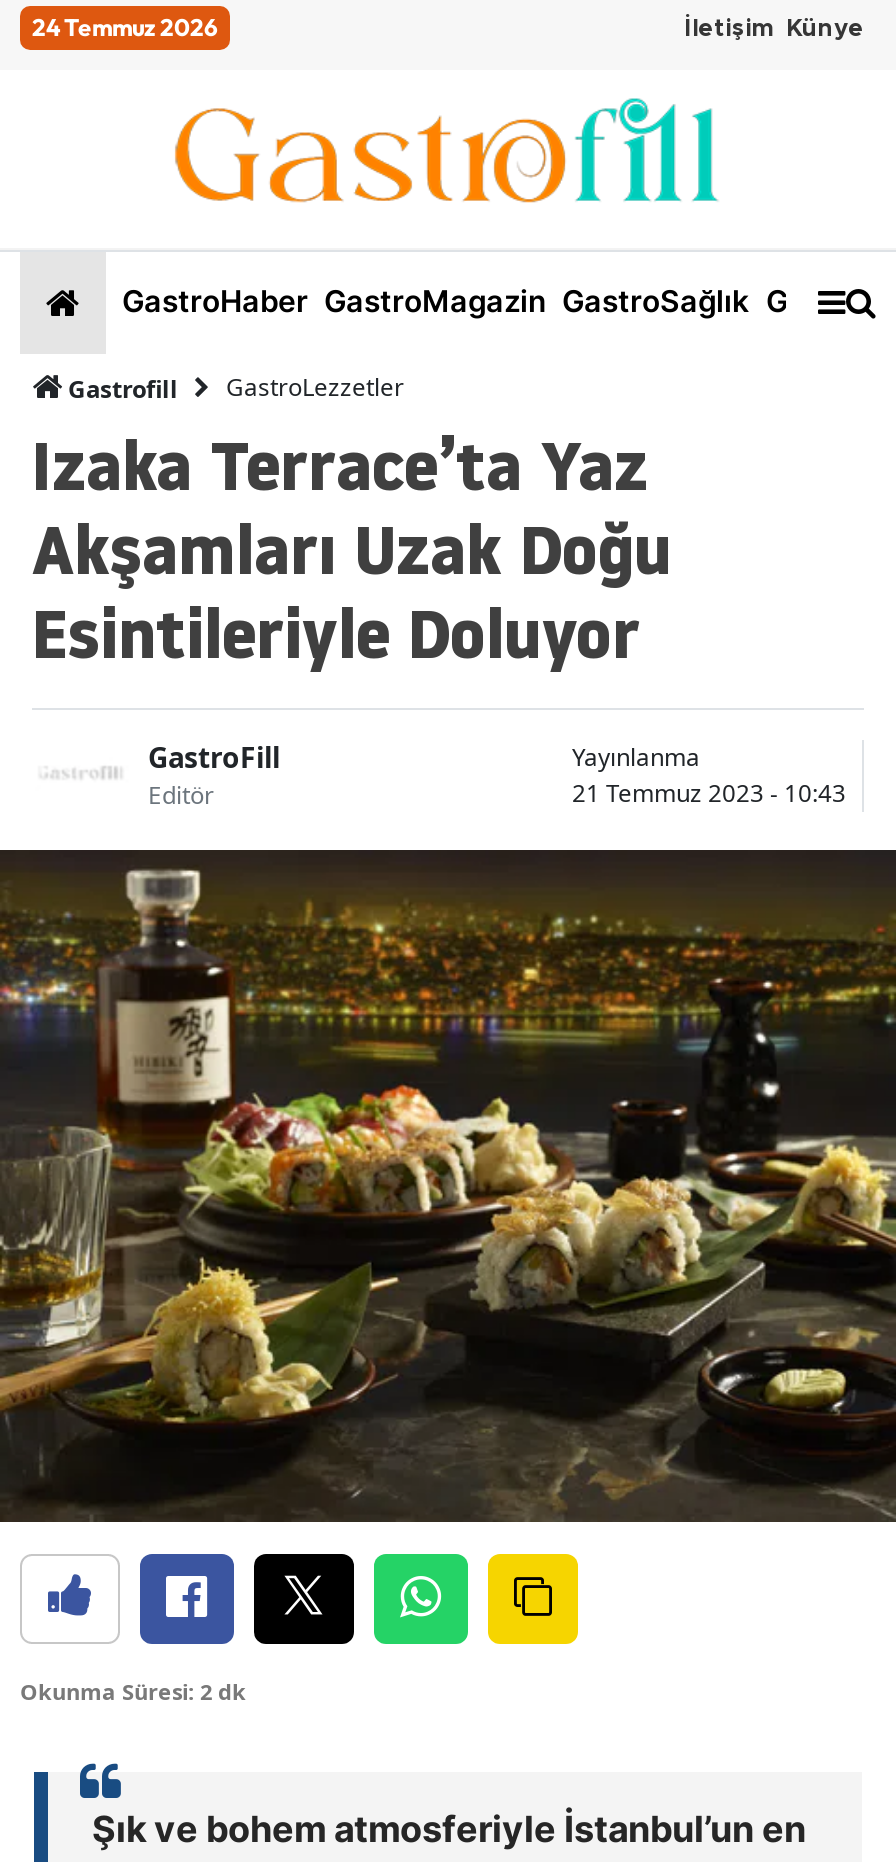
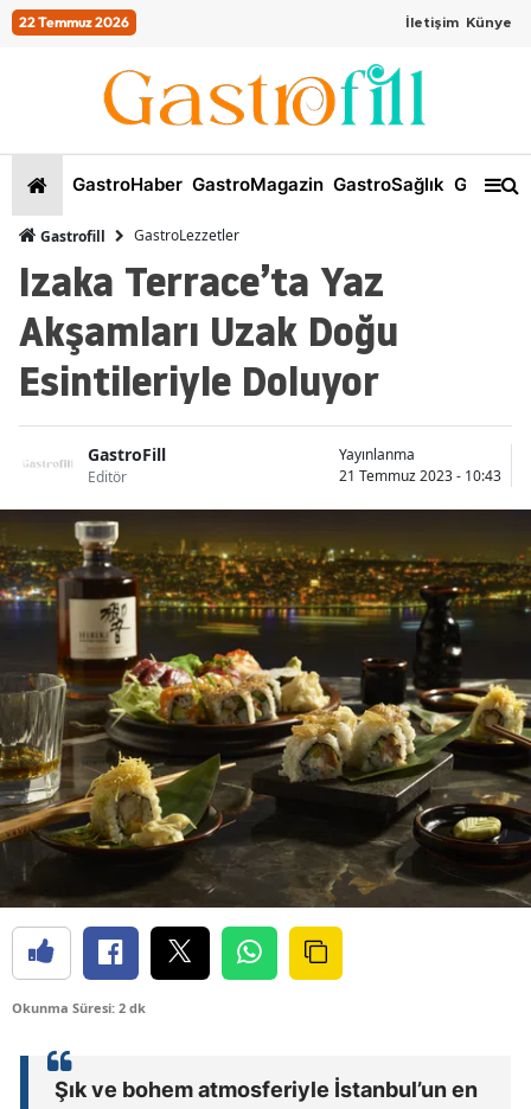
- 24 Temmuz 2026
+ 22 Temmuz 2026
